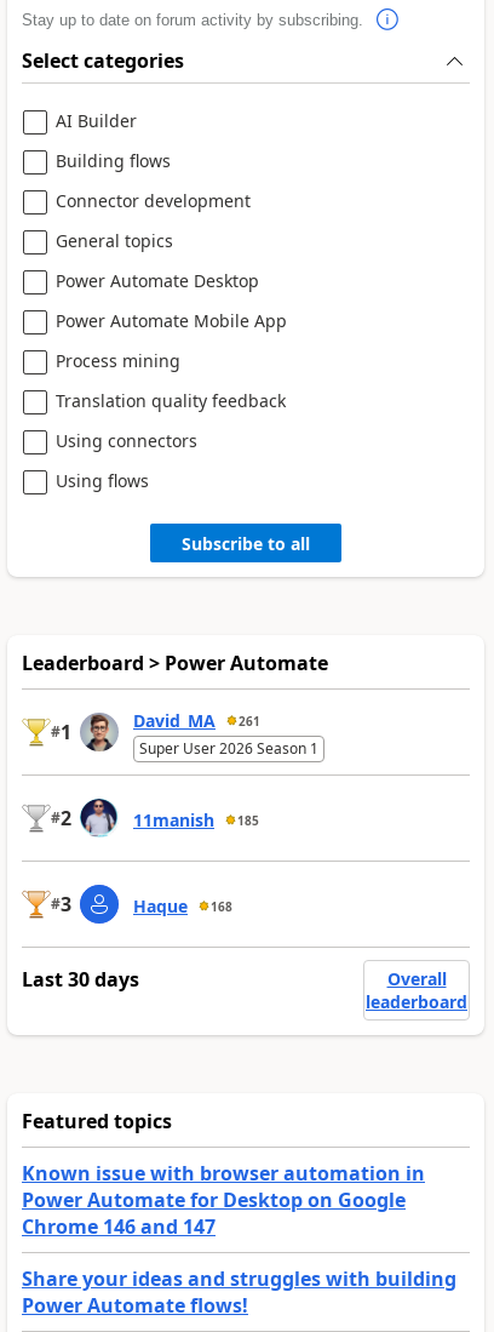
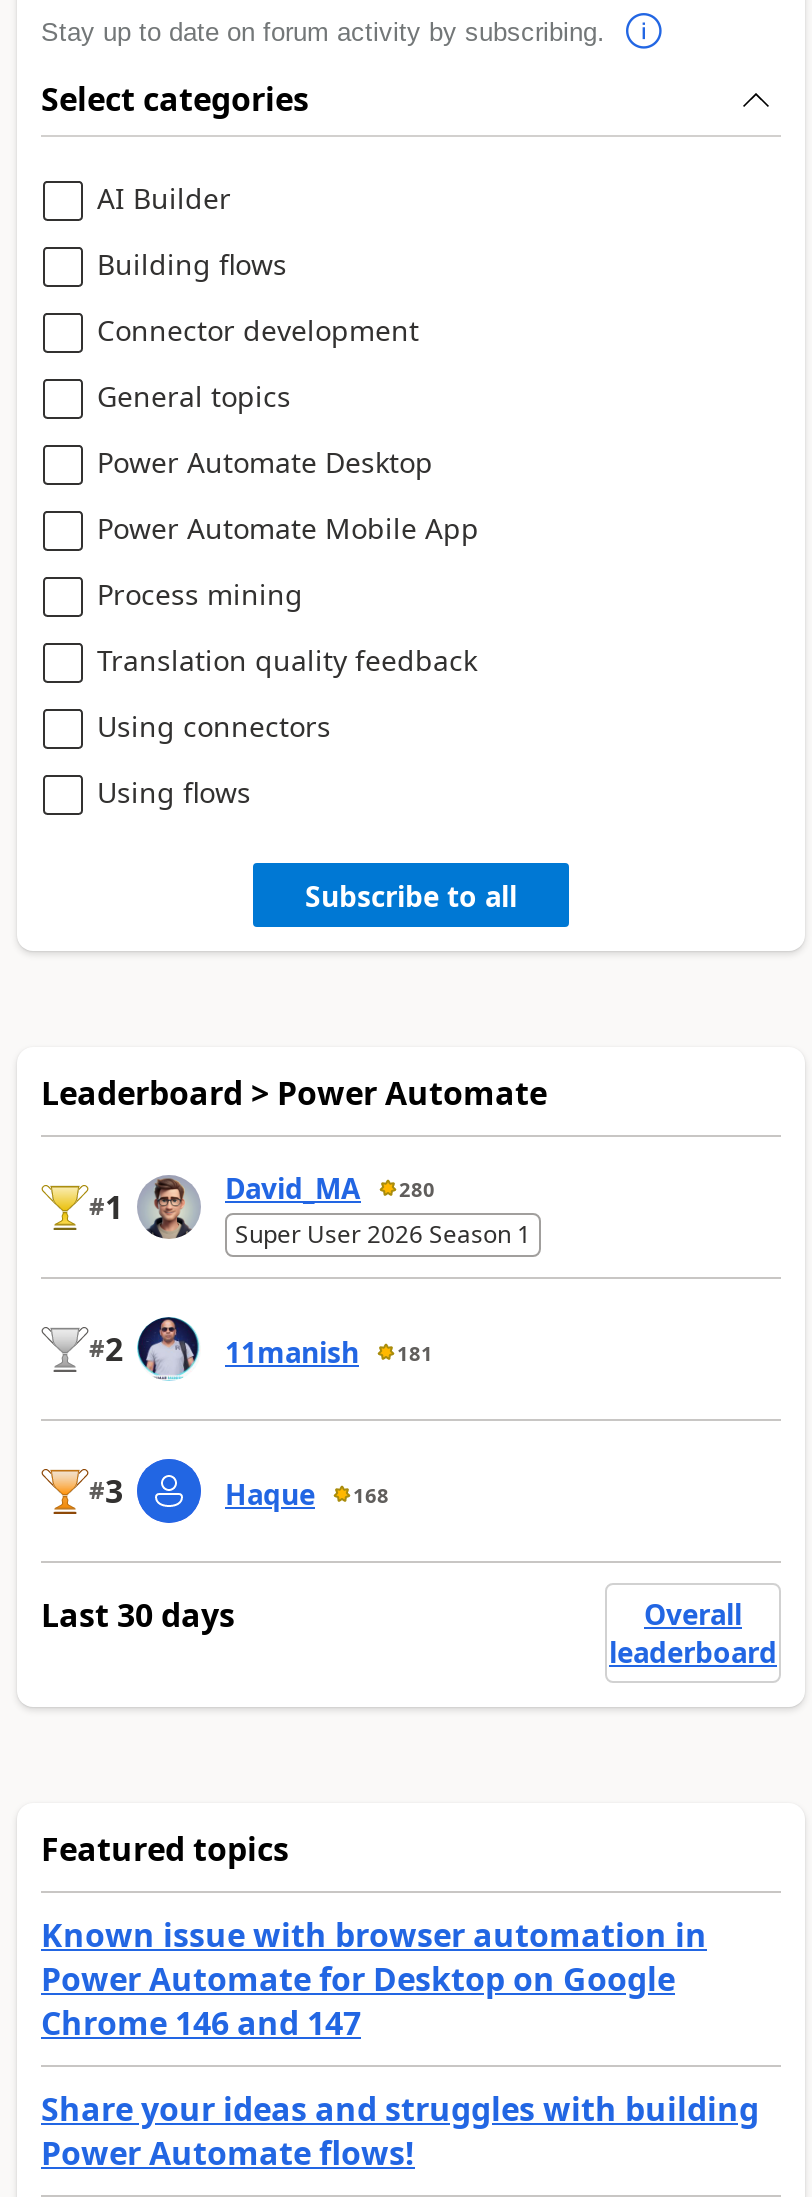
- David_MA 261
+ David_MA 280

- 11manish 185
+ 11manish 181
